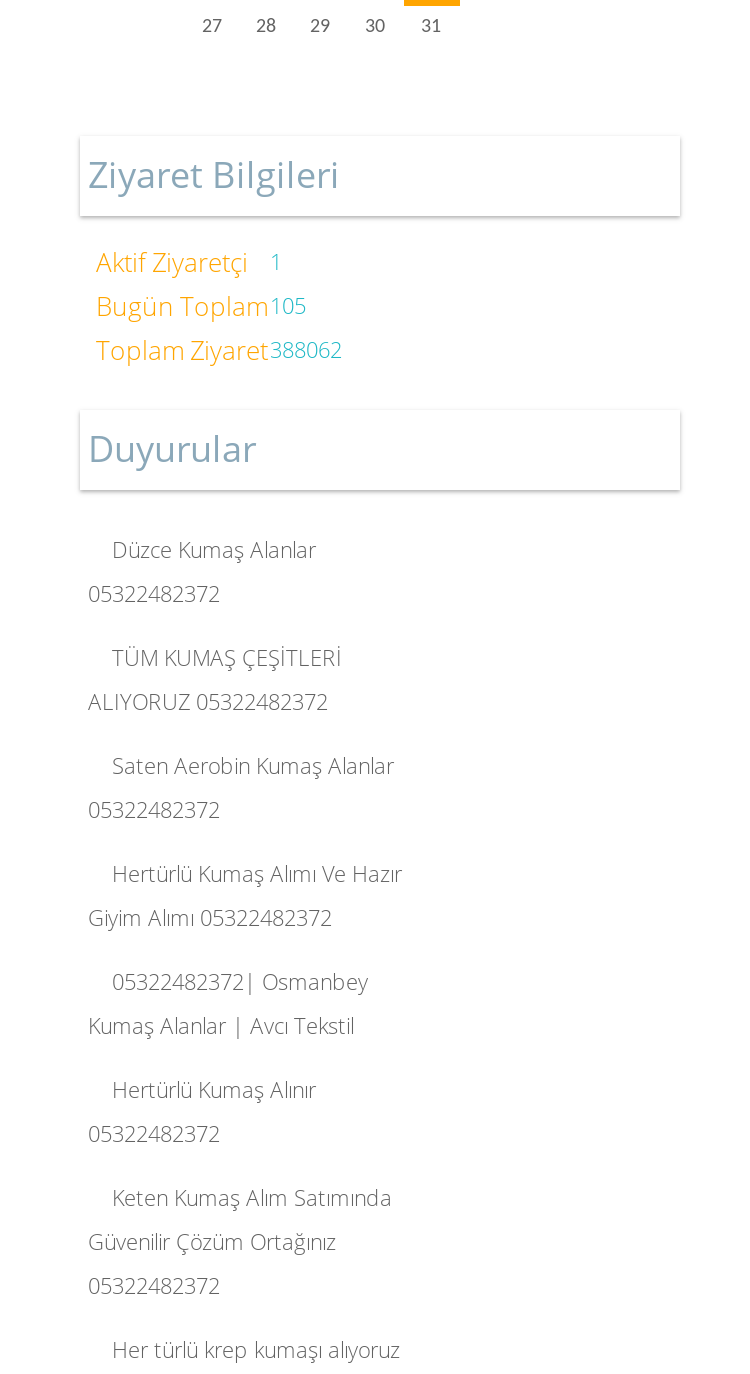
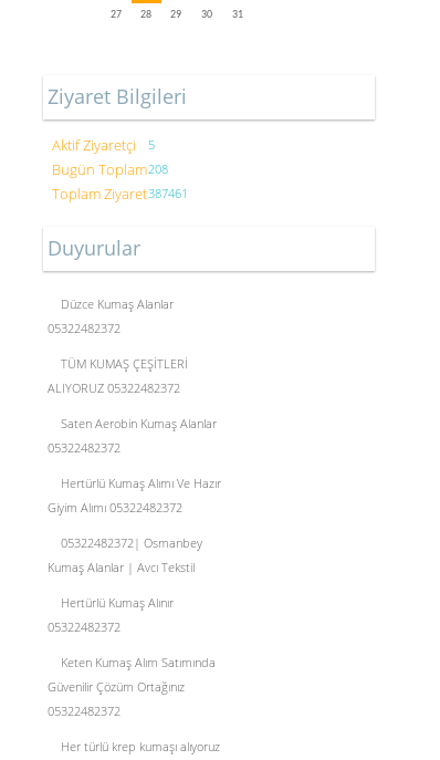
- Aktif Ziyaretçi 1
+ Aktif Ziyaretçi 5

- Bugün Toplam105
+ Bugün Toplam208

- Toplam Ziyaret388062
+ Toplam Ziyaret387461
